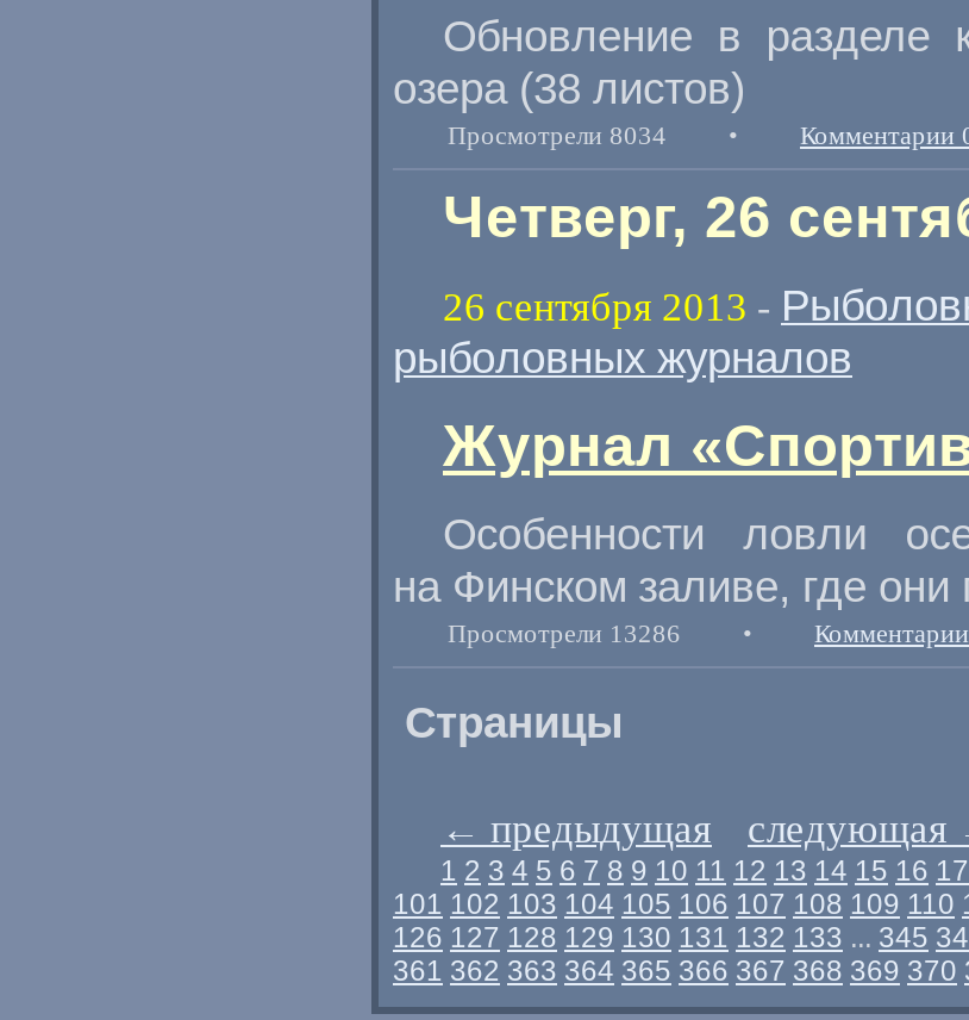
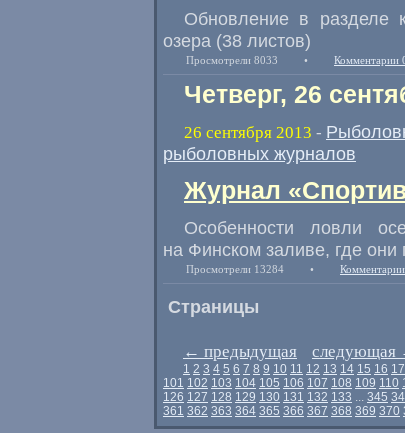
- Просмотрели 8034
+ Просмотрели 8033

- Просмотрели 13286
+ Просмотрели 13284
